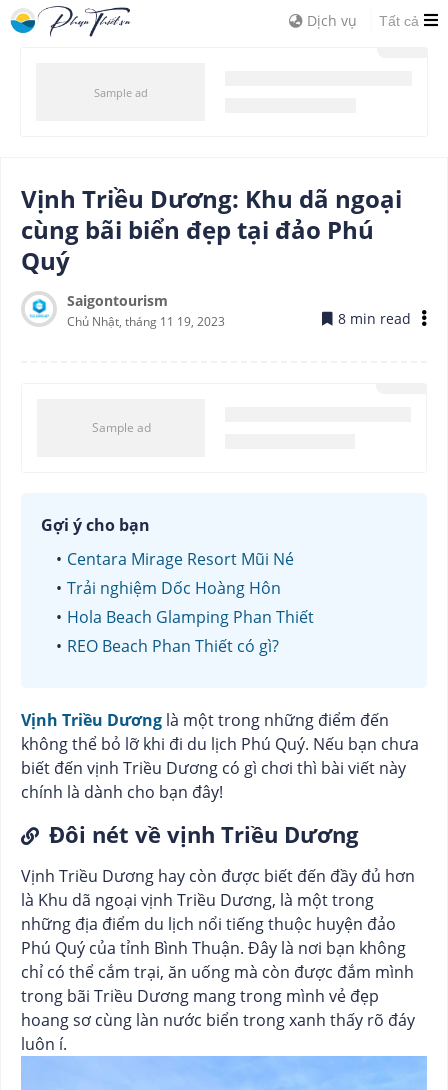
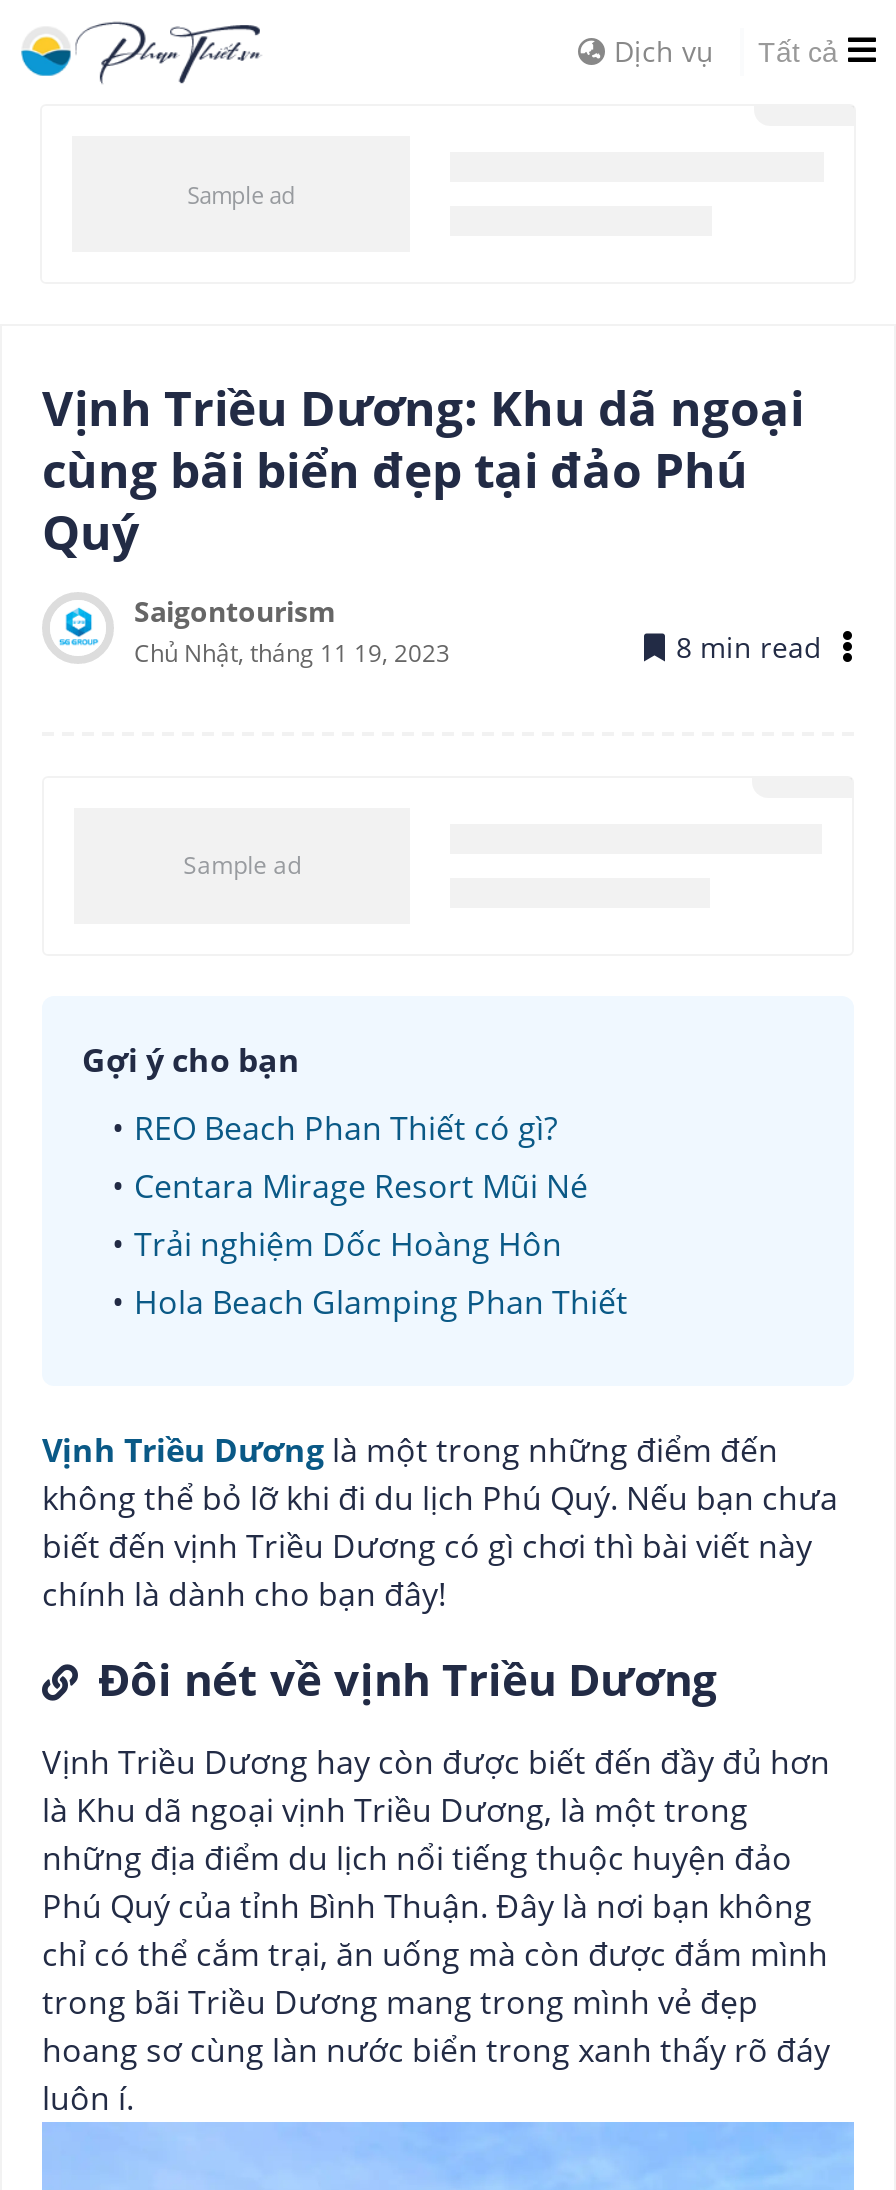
moved down: Centara Mirage Resort Mũi Né | Trải nghiệm Dốc Hoàng Hôn | Hola Beach Glamping Phan Thiết

moved up: REO Beach Phan Thiết có gì?
